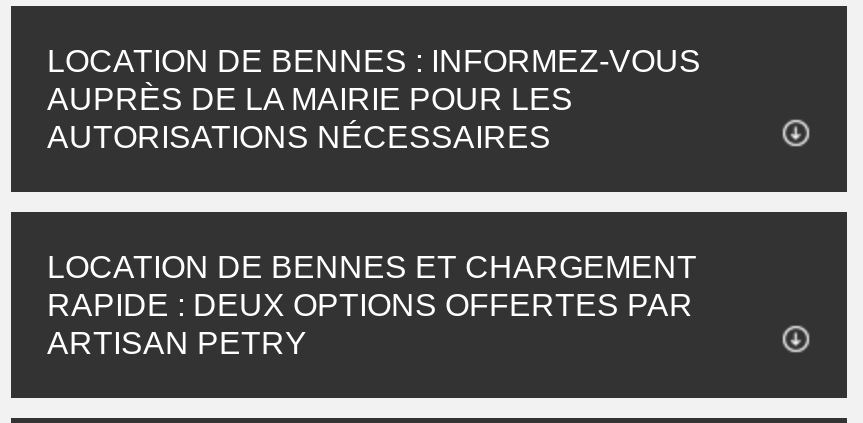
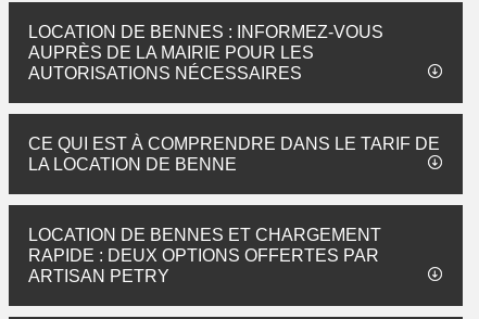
+ CE QUI EST À COMPRENDRE DANS LE TARIF DE
+ LA LOCATION DE BENNE
